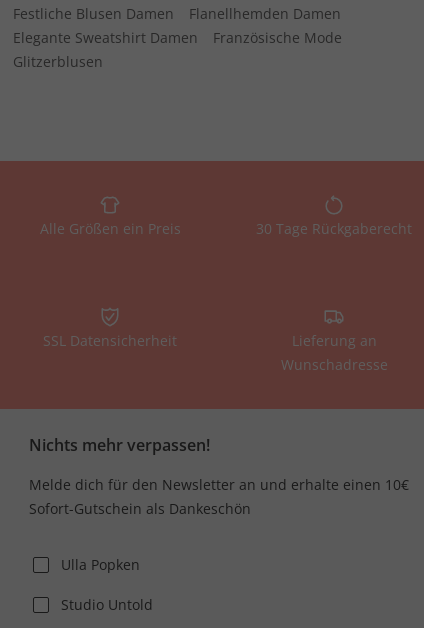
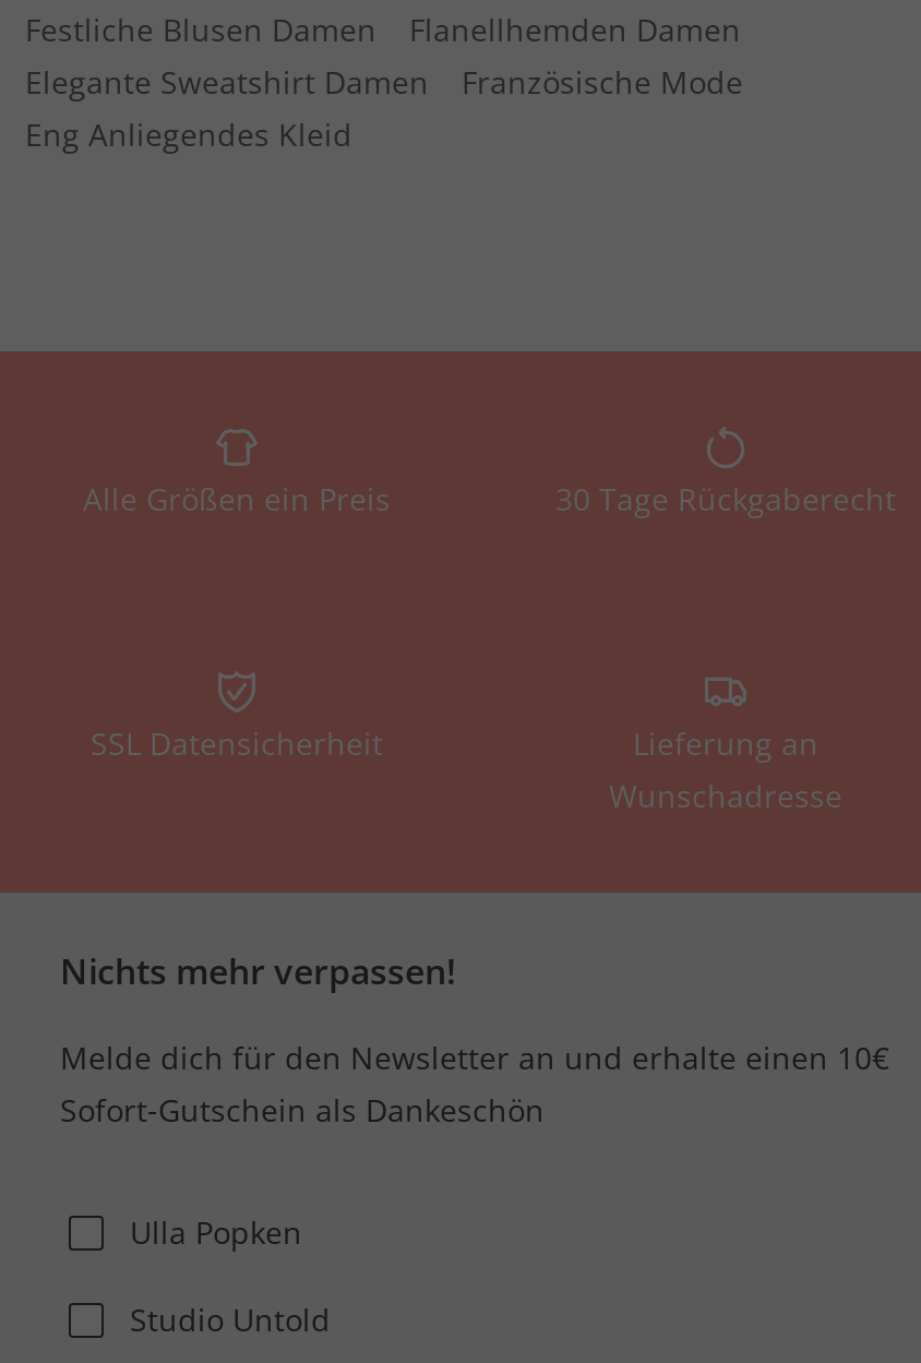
- Glitzerblusen
+ Eng Anliegendes Kleid
